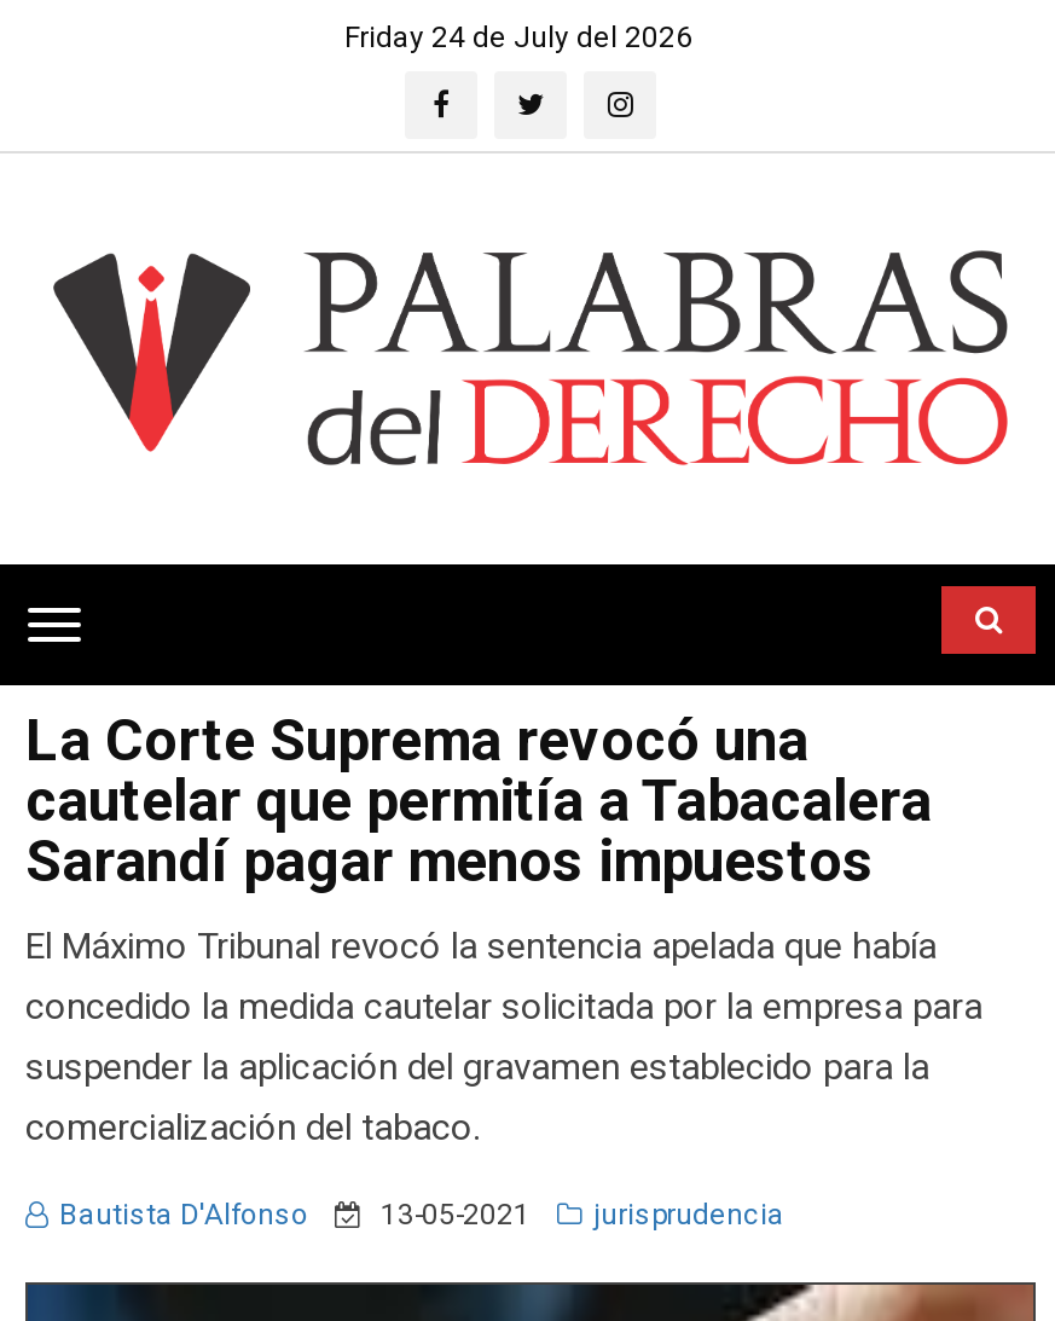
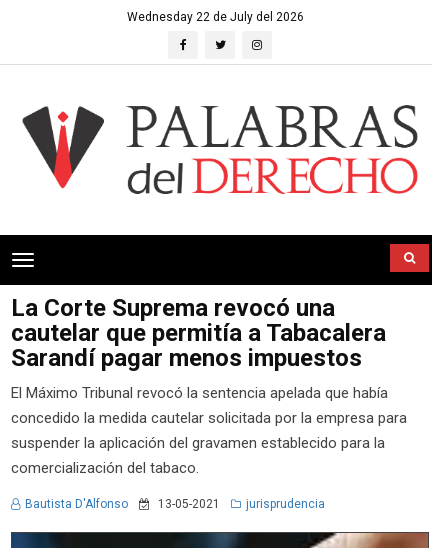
- Friday 24 de July del 2026
+ Wednesday 22 de July del 2026
